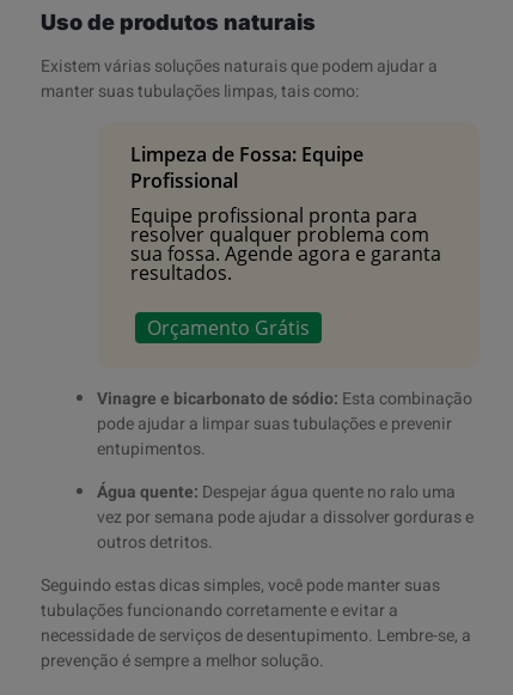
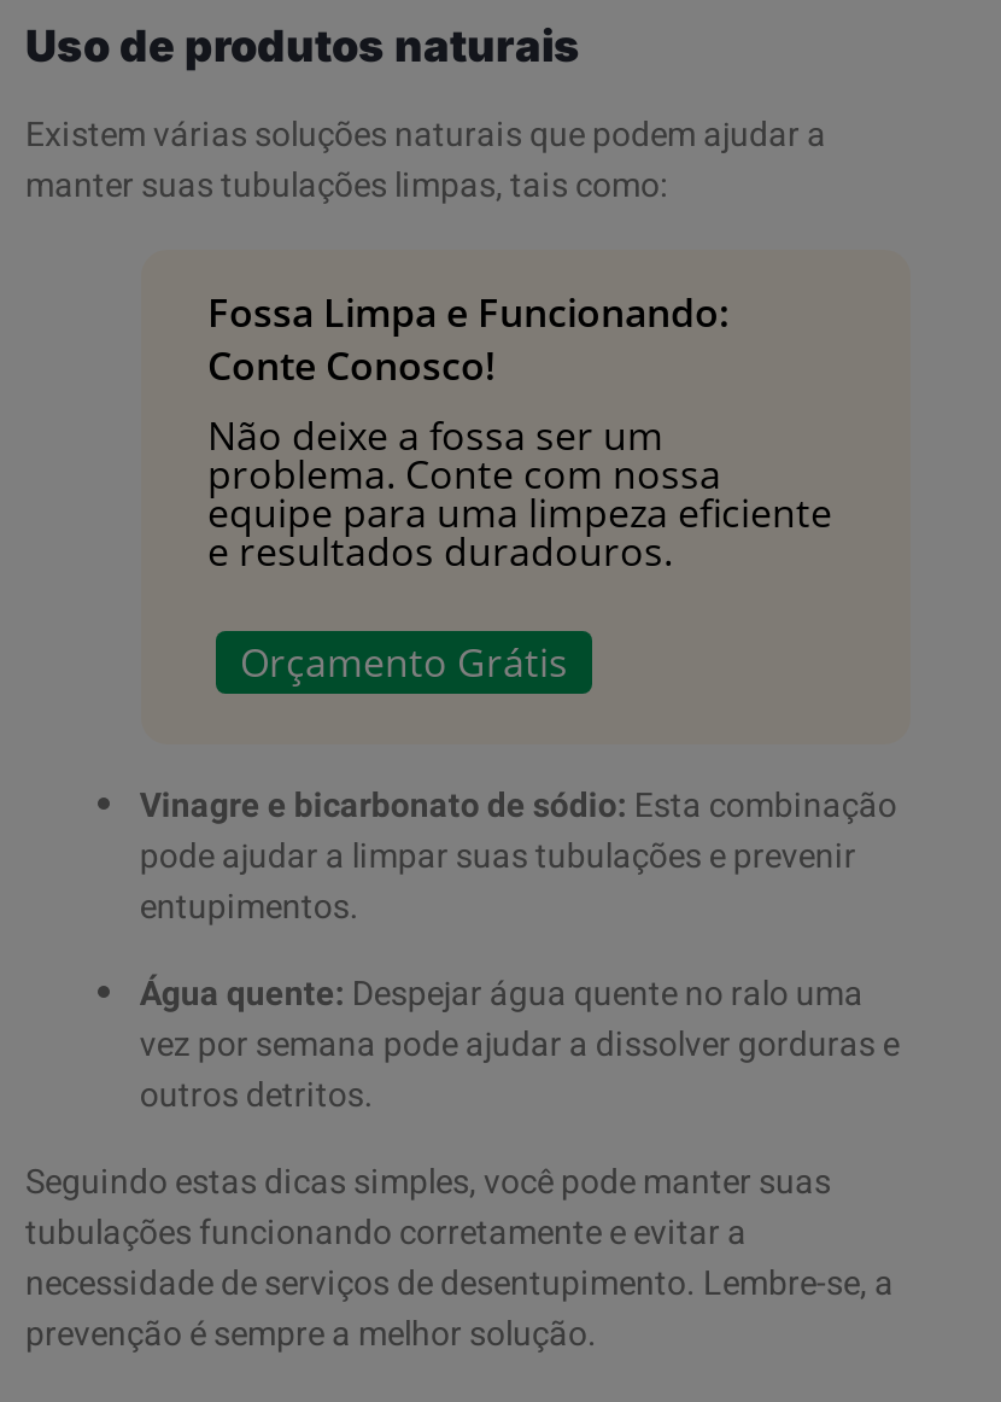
- Limpeza de Fossa: Equipe
- Profissional
- Equipe profissional pronta para
- resolver qualquer problema com
- sua fossa. Agende agora e garanta
- resultados.
+ Fossa Limpa e Funcionando:
+ Conte Conosco!
+ Não deixe a fossa ser um
+ problema. Conte com nossa
+ equipe para uma limpeza eficiente
+ e resultados duradouros.
